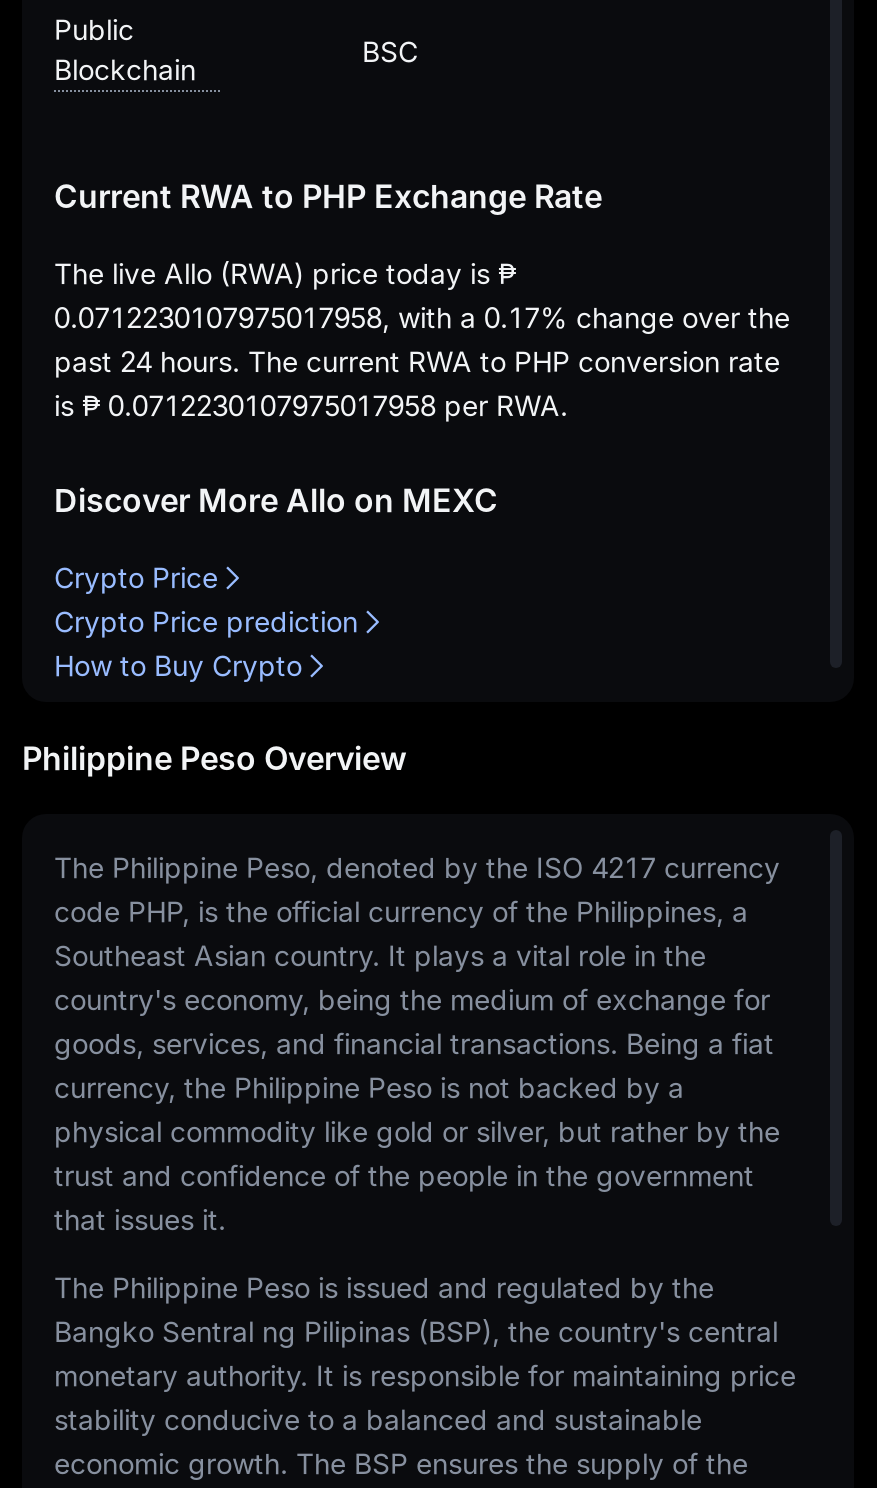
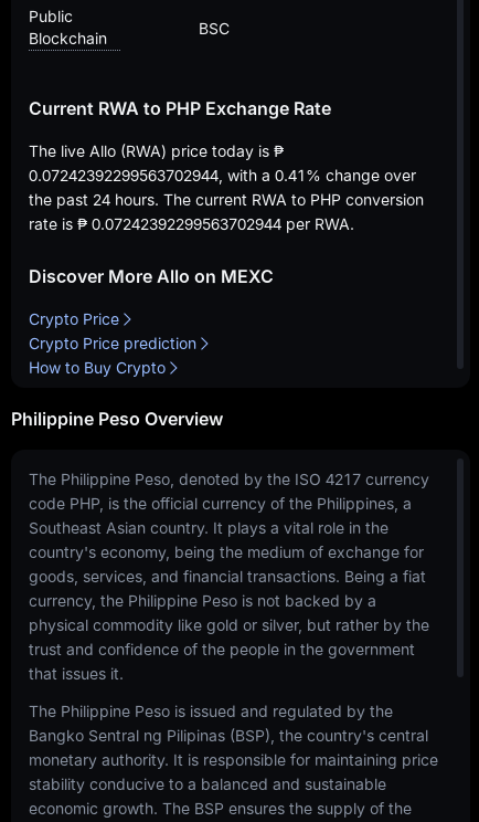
- 0.0712230107975017958, with a 0.17% change over the
- past 24 hours. The current RWA to PHP conversion rate
- is ₱ 0.0712230107975017958 per RWA.
+ 0.07242392299563702944, with a 0.41% change over
+ the past 24 hours. The current RWA to PHP conversion
+ rate is ₱ 0.07242392299563702944 per RWA.
